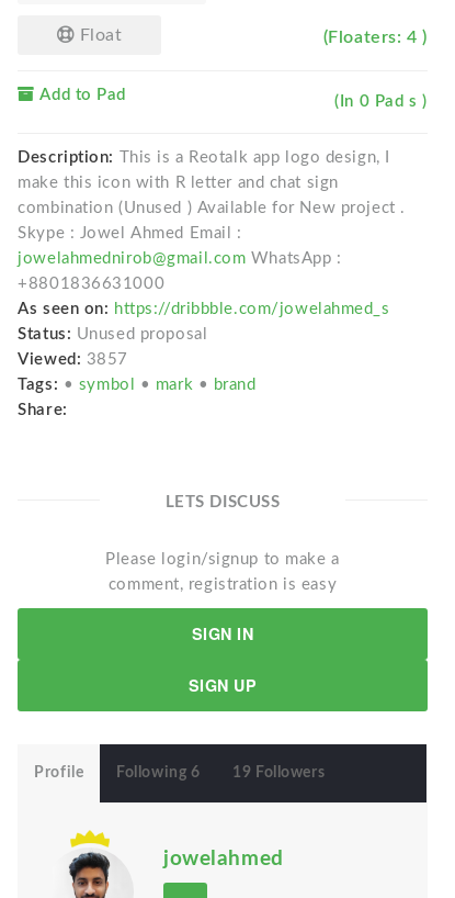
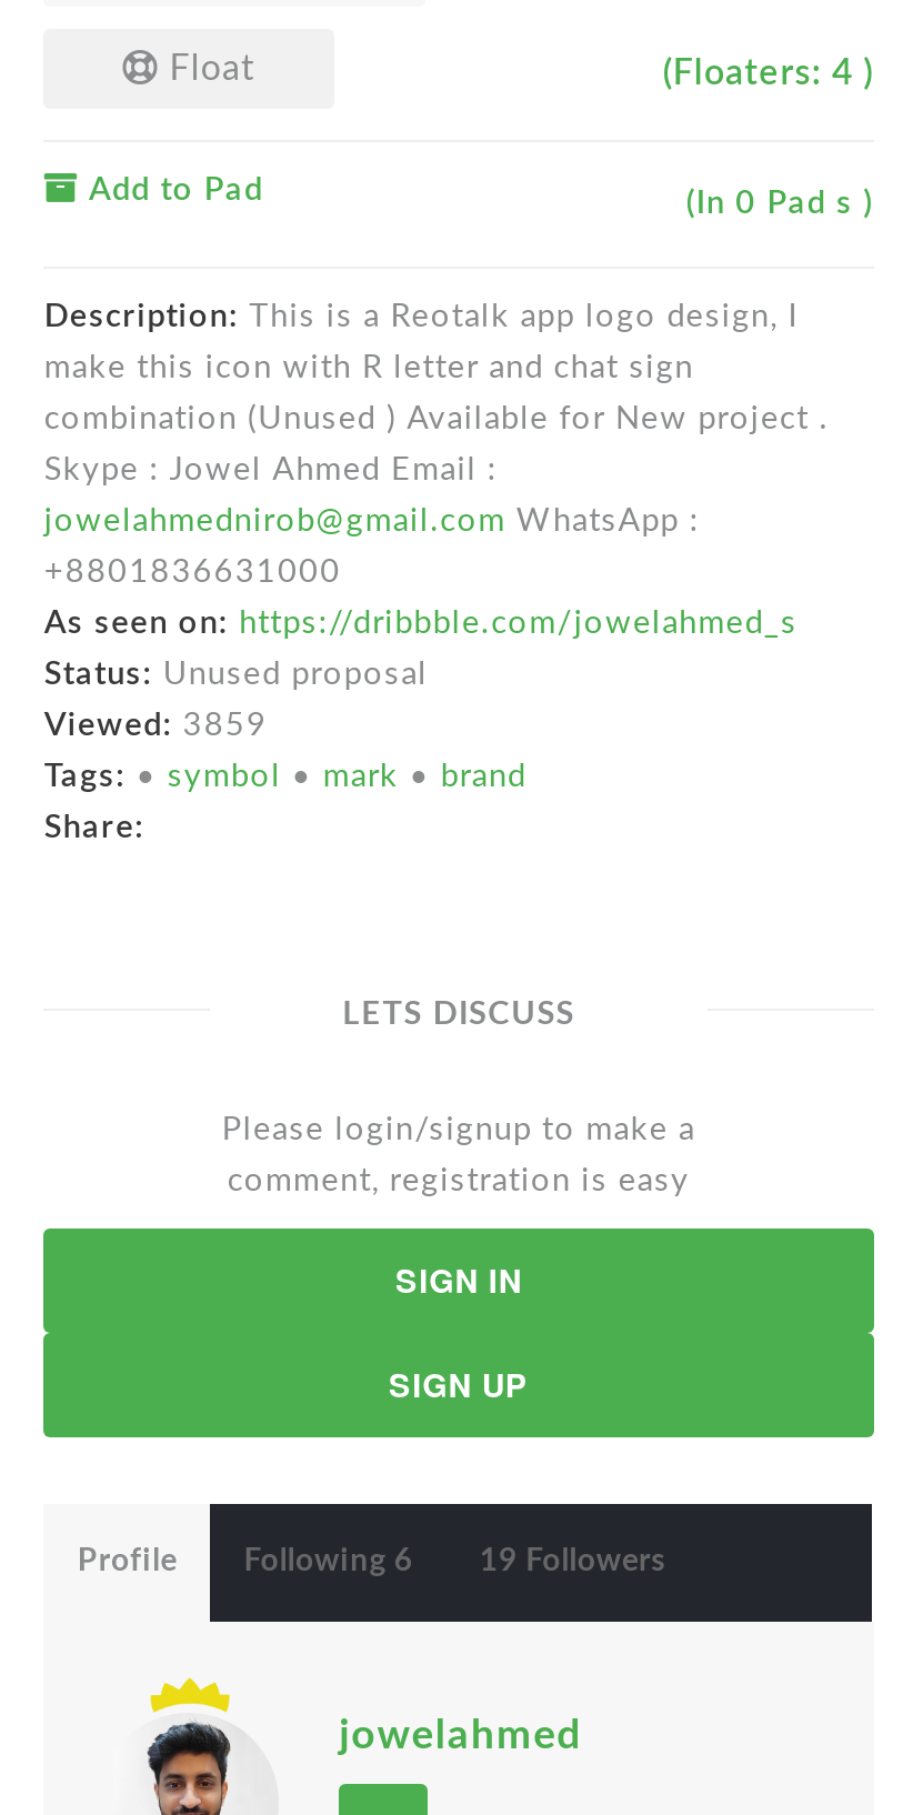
- Viewed: 3857
+ Viewed: 3859
